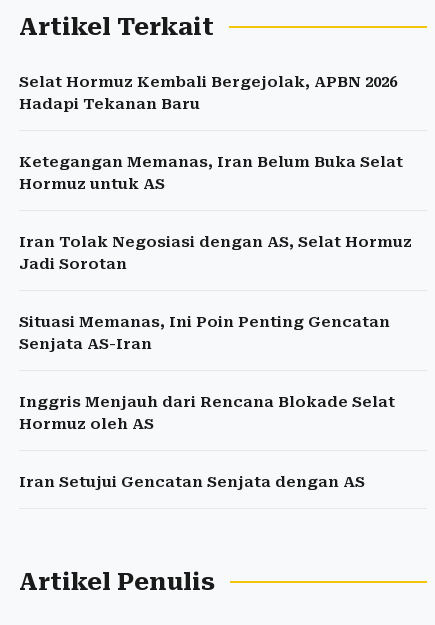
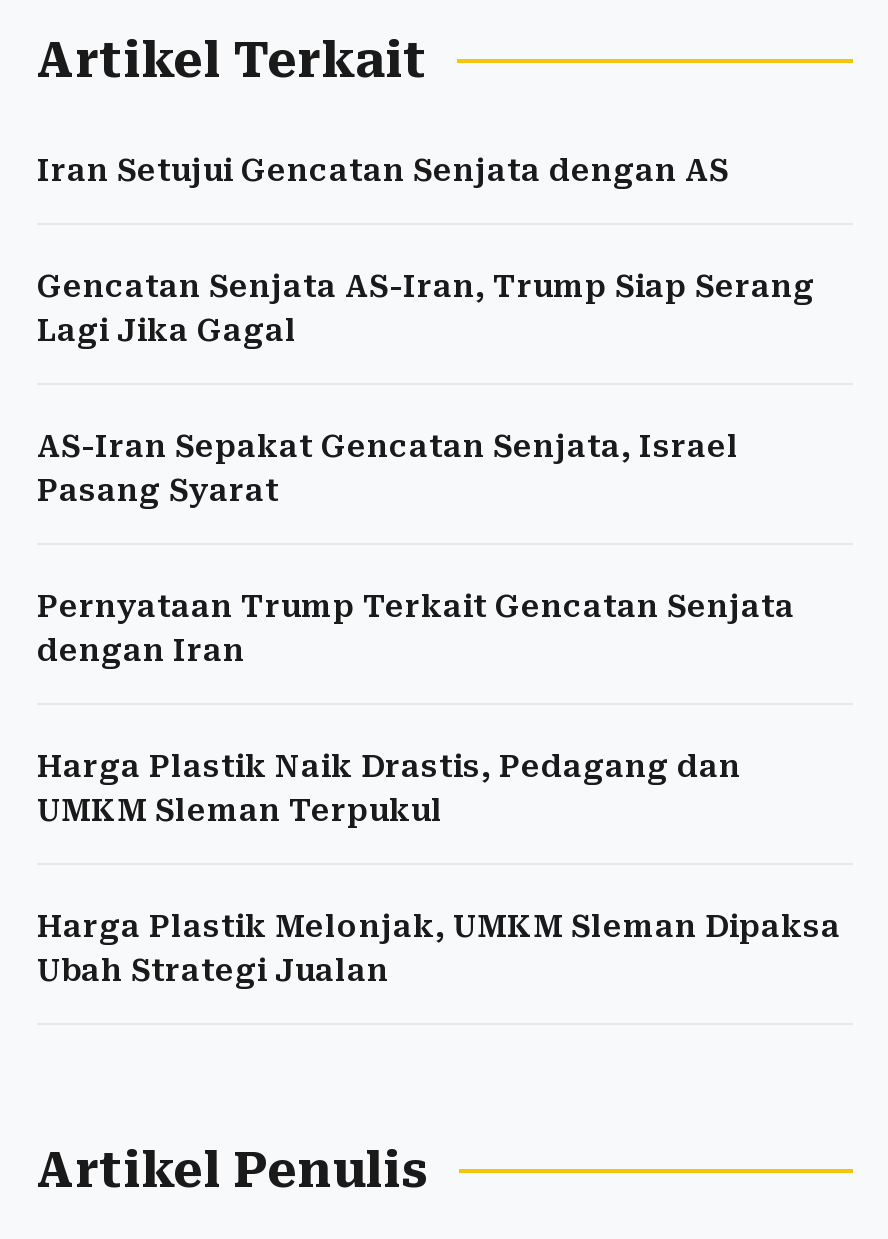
- Selat Hormuz Kembali Bergejolak, APBN 2026
- Hadapi Tekanan Baru
- Ketegangan Memanas, Iran Belum Buka Selat
- Hormuz untuk AS
- Iran Tolak Negosiasi dengan AS, Selat Hormuz
- Jadi Sorotan
- Situasi Memanas, Ini Poin Penting Gencatan
- Senjata AS-Iran
- Inggris Menjauh dari Rencana Blokade Selat
- Hormuz oleh AS

moved up: Iran Setujui Gencatan Senjata dengan AS

+ Gencatan Senjata AS-Iran, Trump Siap Serang
+ Lagi Jika Gagal
+ AS-Iran Sepakat Gencatan Senjata, Israel
+ Pasang Syarat
+ Pernyataan Trump Terkait Gencatan Senjata
+ dengan Iran
+ Harga Plastik Naik Drastis, Pedagang dan
+ UMKM Sleman Terpukul
+ Harga Plastik Melonjak, UMKM Sleman Dipaksa
+ Ubah Strategi Jualan
